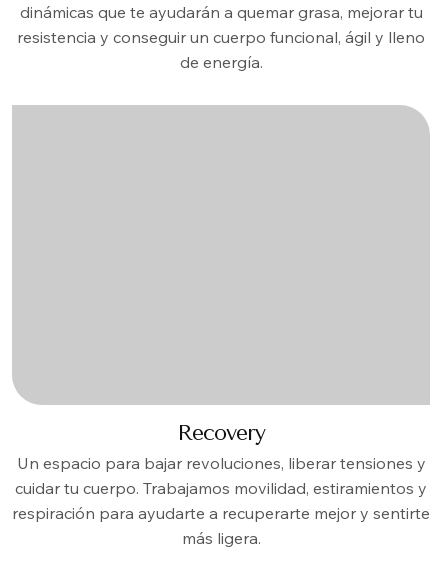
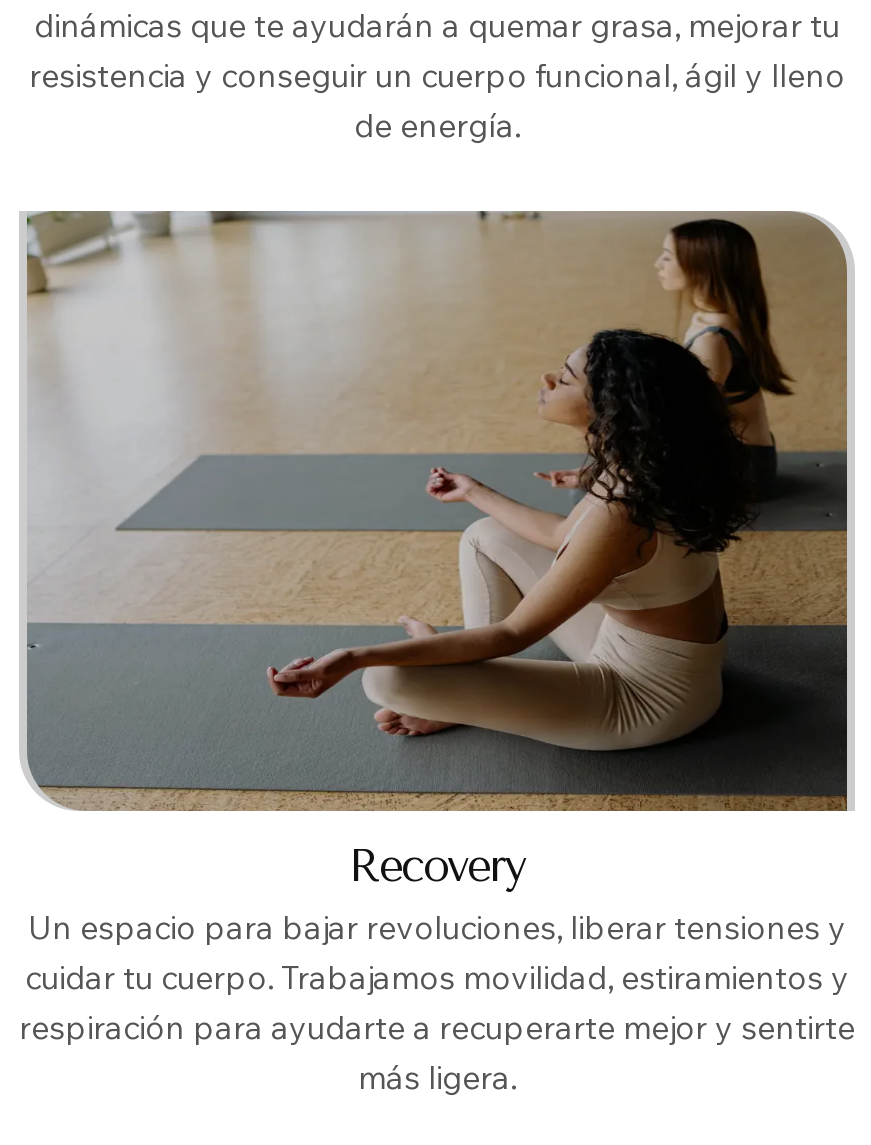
+ [image]
